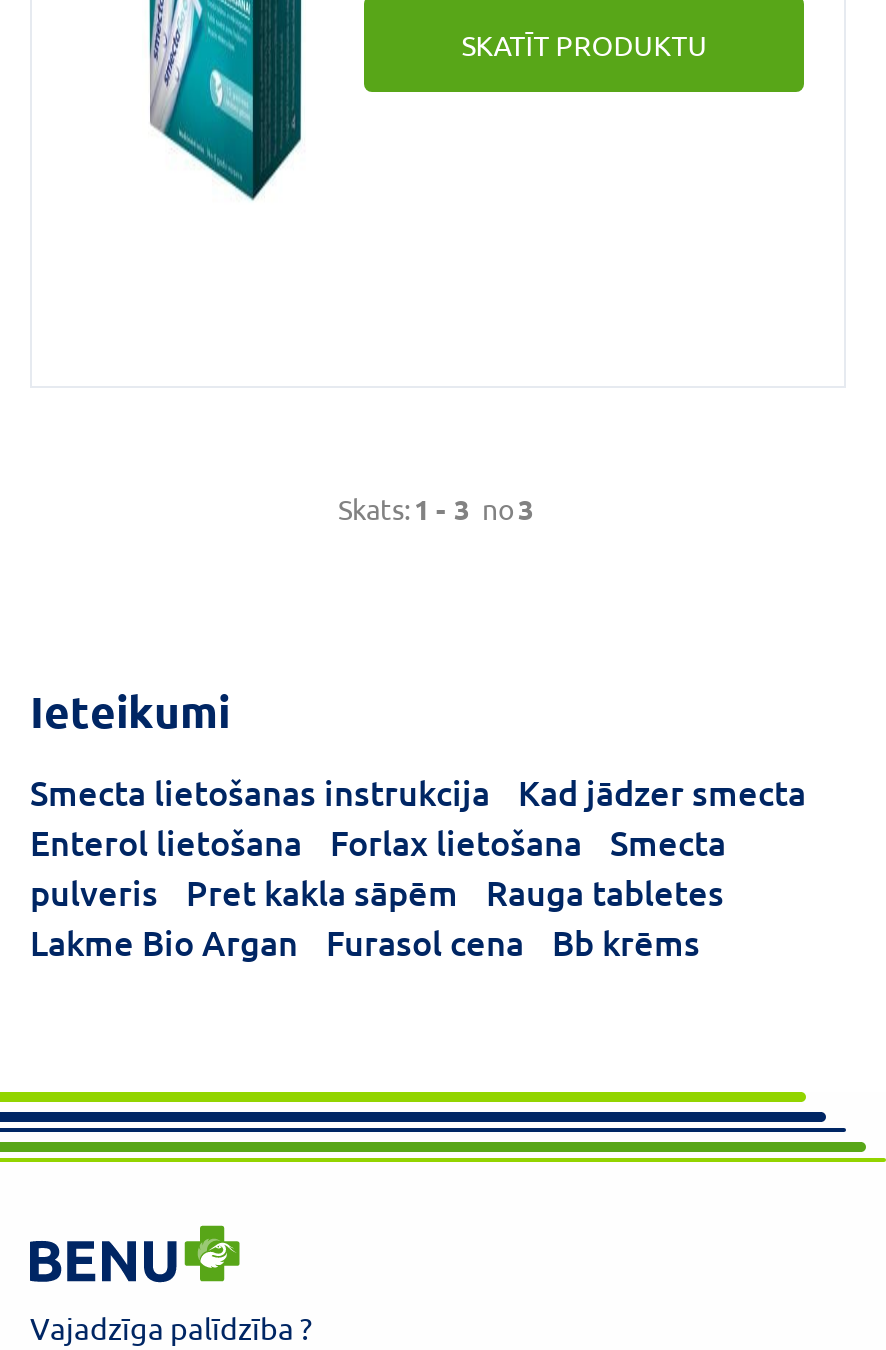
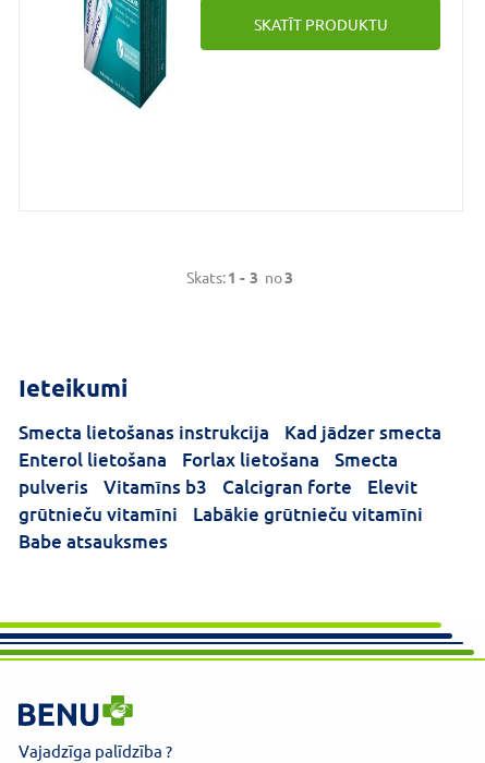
- Pret kakla sāpēm
- Rauga tabletes
- Lakme Bio Argan
- Furasol cena
- Bb krēms
+ Vitamīns b3
+ Calcigran forte
+ Elevit
+ grūtnieču vitamīni
+ Labākie grūtnieču vitamīni
+ Babe atsauksmes
